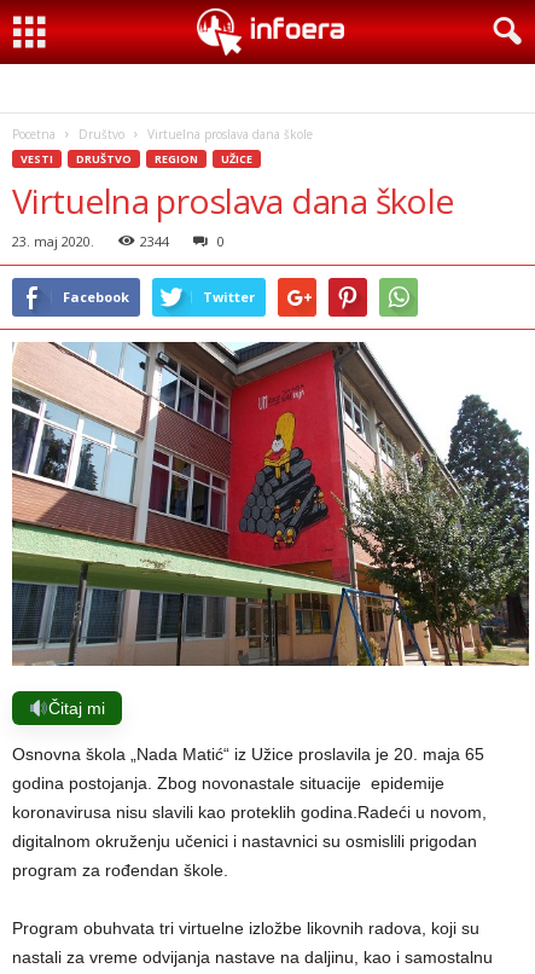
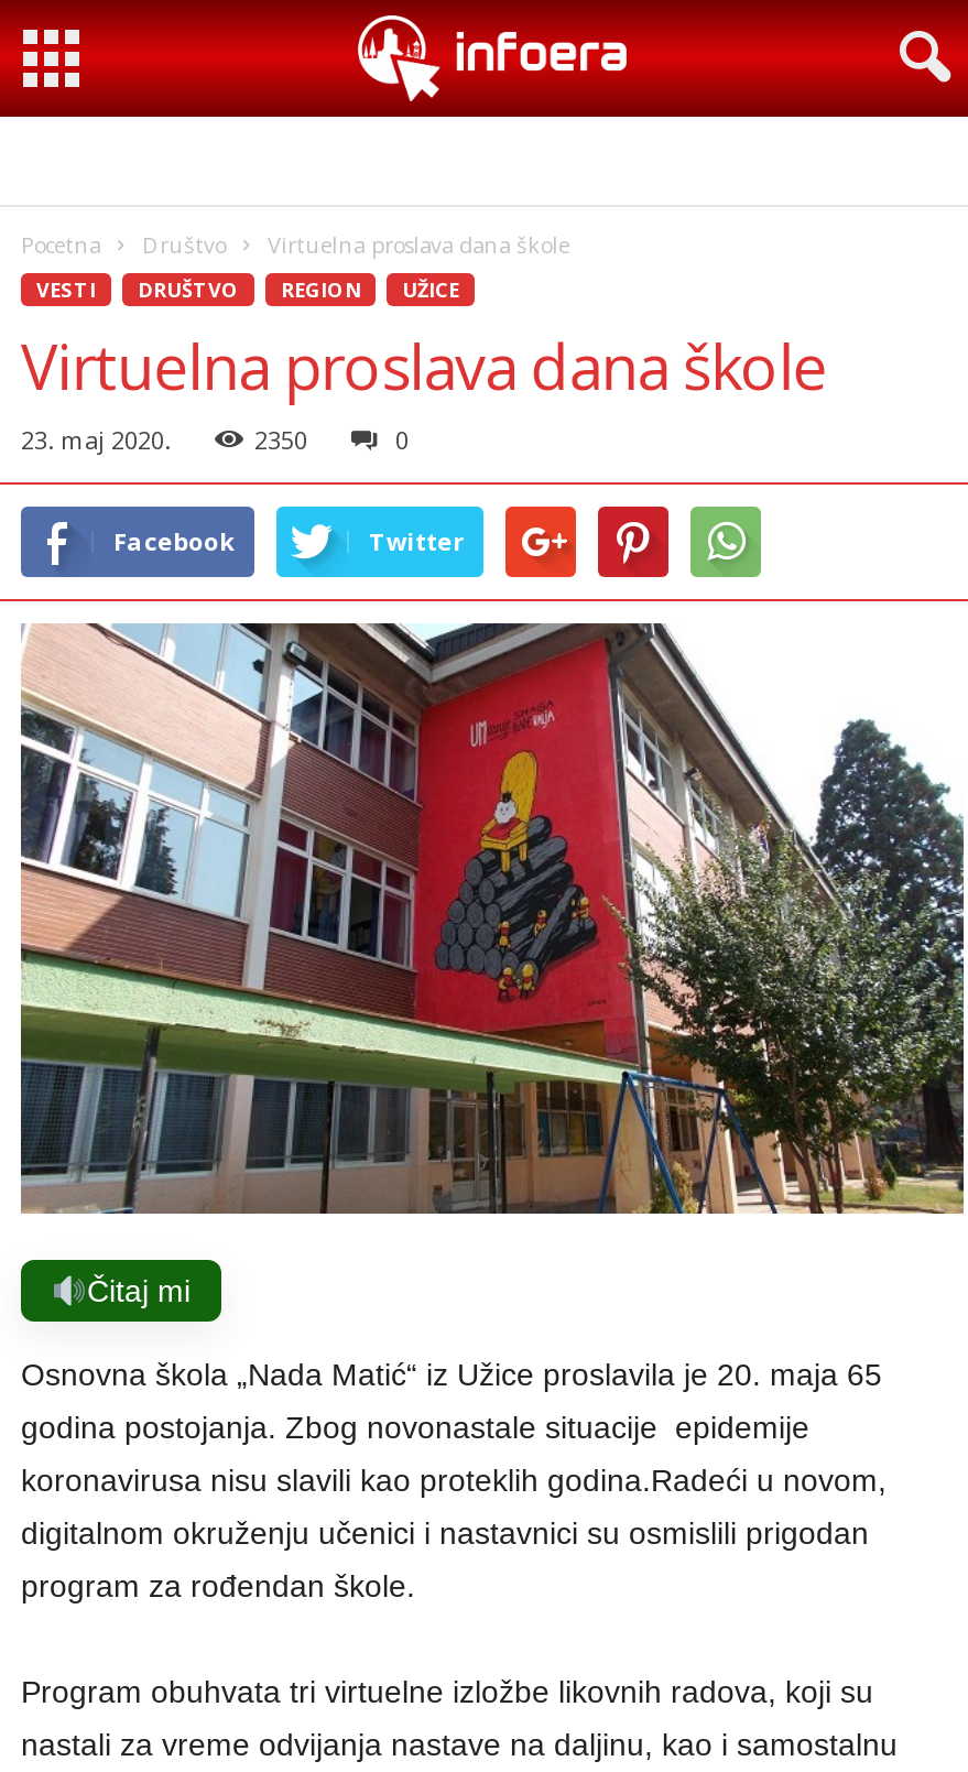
- 2344
+ 2350
